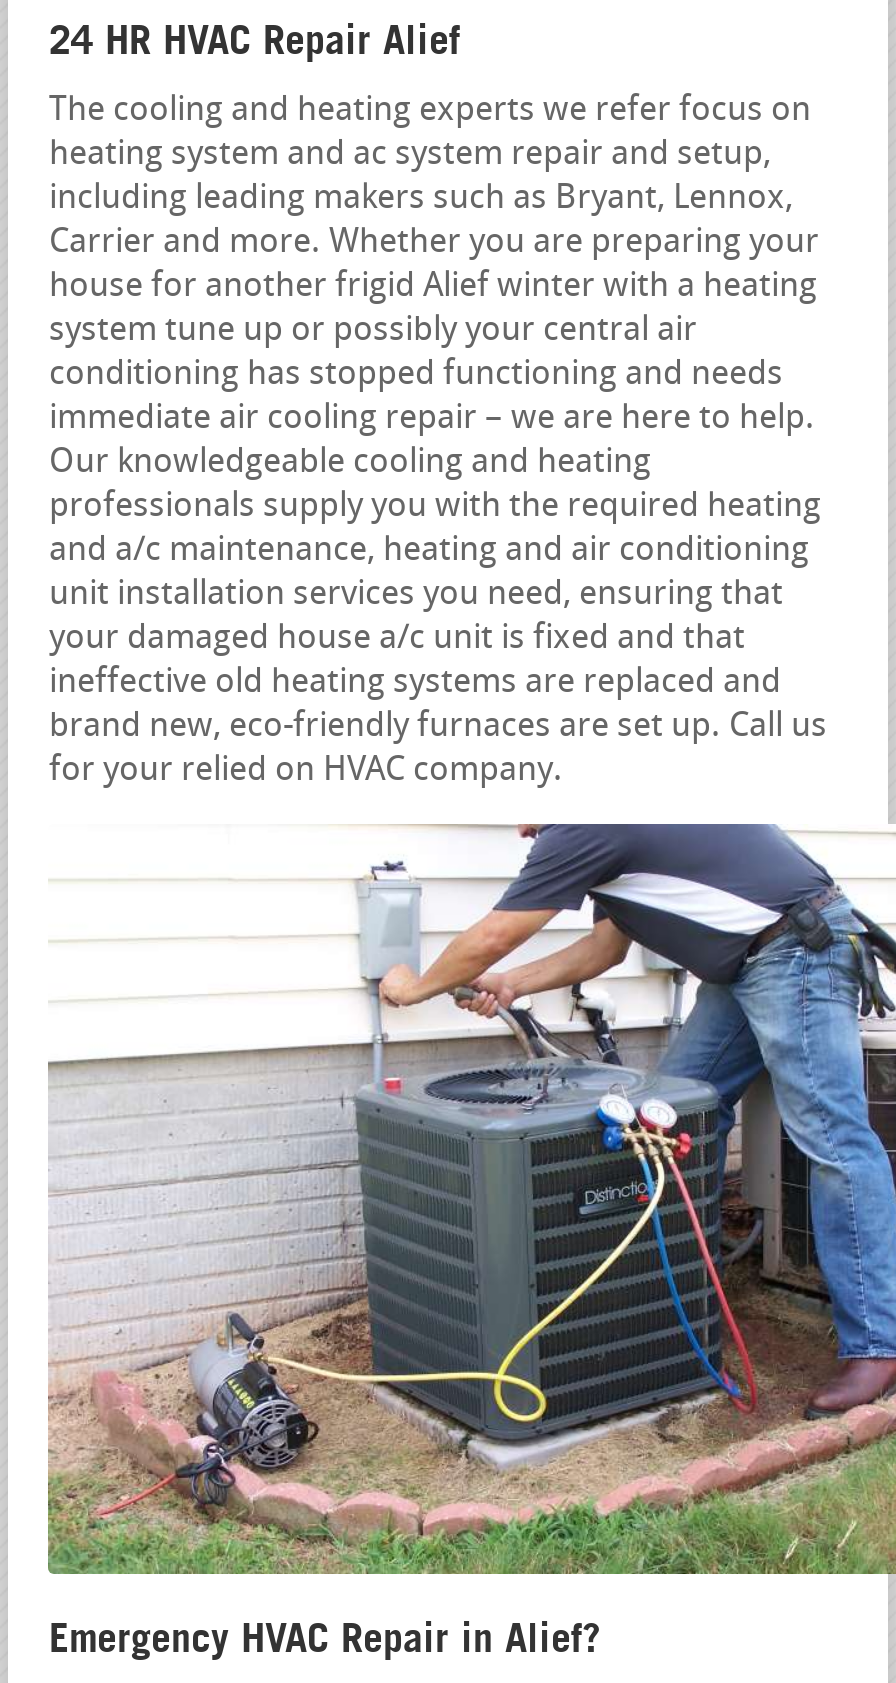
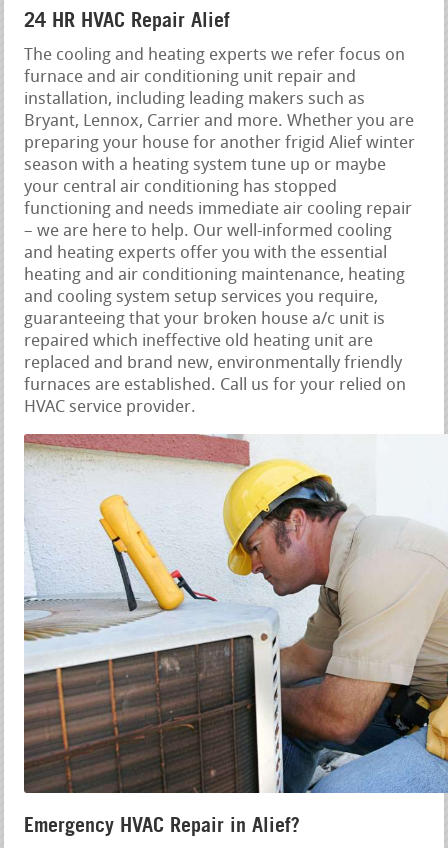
- heating system and ac system repair and setup,
- including leading makers such as Bryant, Lennox,
- Carrier and more. Whether you are preparing your
- house for another frigid Alief winter with a heating
- system tune up or possibly your central air
- conditioning has stopped functioning and needs
- immediate air cooling repair – we are here to help.
- Our knowledgeable cooling and heating
- professionals supply you with the required heating
- and a/c maintenance, heating and air conditioning
- unit installation services you need, ensuring that
- your damaged house a/c unit is fixed and that
- ineffective old heating systems are replaced and
- brand new, eco-friendly furnaces are set up. Call us
- for your relied on HVAC company.
+ furnace and air conditioning unit repair and
+ installation, including leading makers such as
+ Bryant, Lennox, Carrier and more. Whether you are
+ preparing your house for another frigid Alief winter
+ season with a heating system tune up or maybe
+ your central air conditioning has stopped
+ functioning and needs immediate air cooling repair
+ – we are here to help. Our well-informed cooling
+ and heating experts offer you with the essential
+ heating and air conditioning maintenance, heating
+ and cooling system setup services you require,
+ guaranteeing that your broken house a/c unit is
+ repaired which ineffective old heating unit are
+ replaced and brand new, environmentally friendly
+ furnaces are established. Call us for your relied on
+ HVAC service provider.

- [image]
+ [image]
